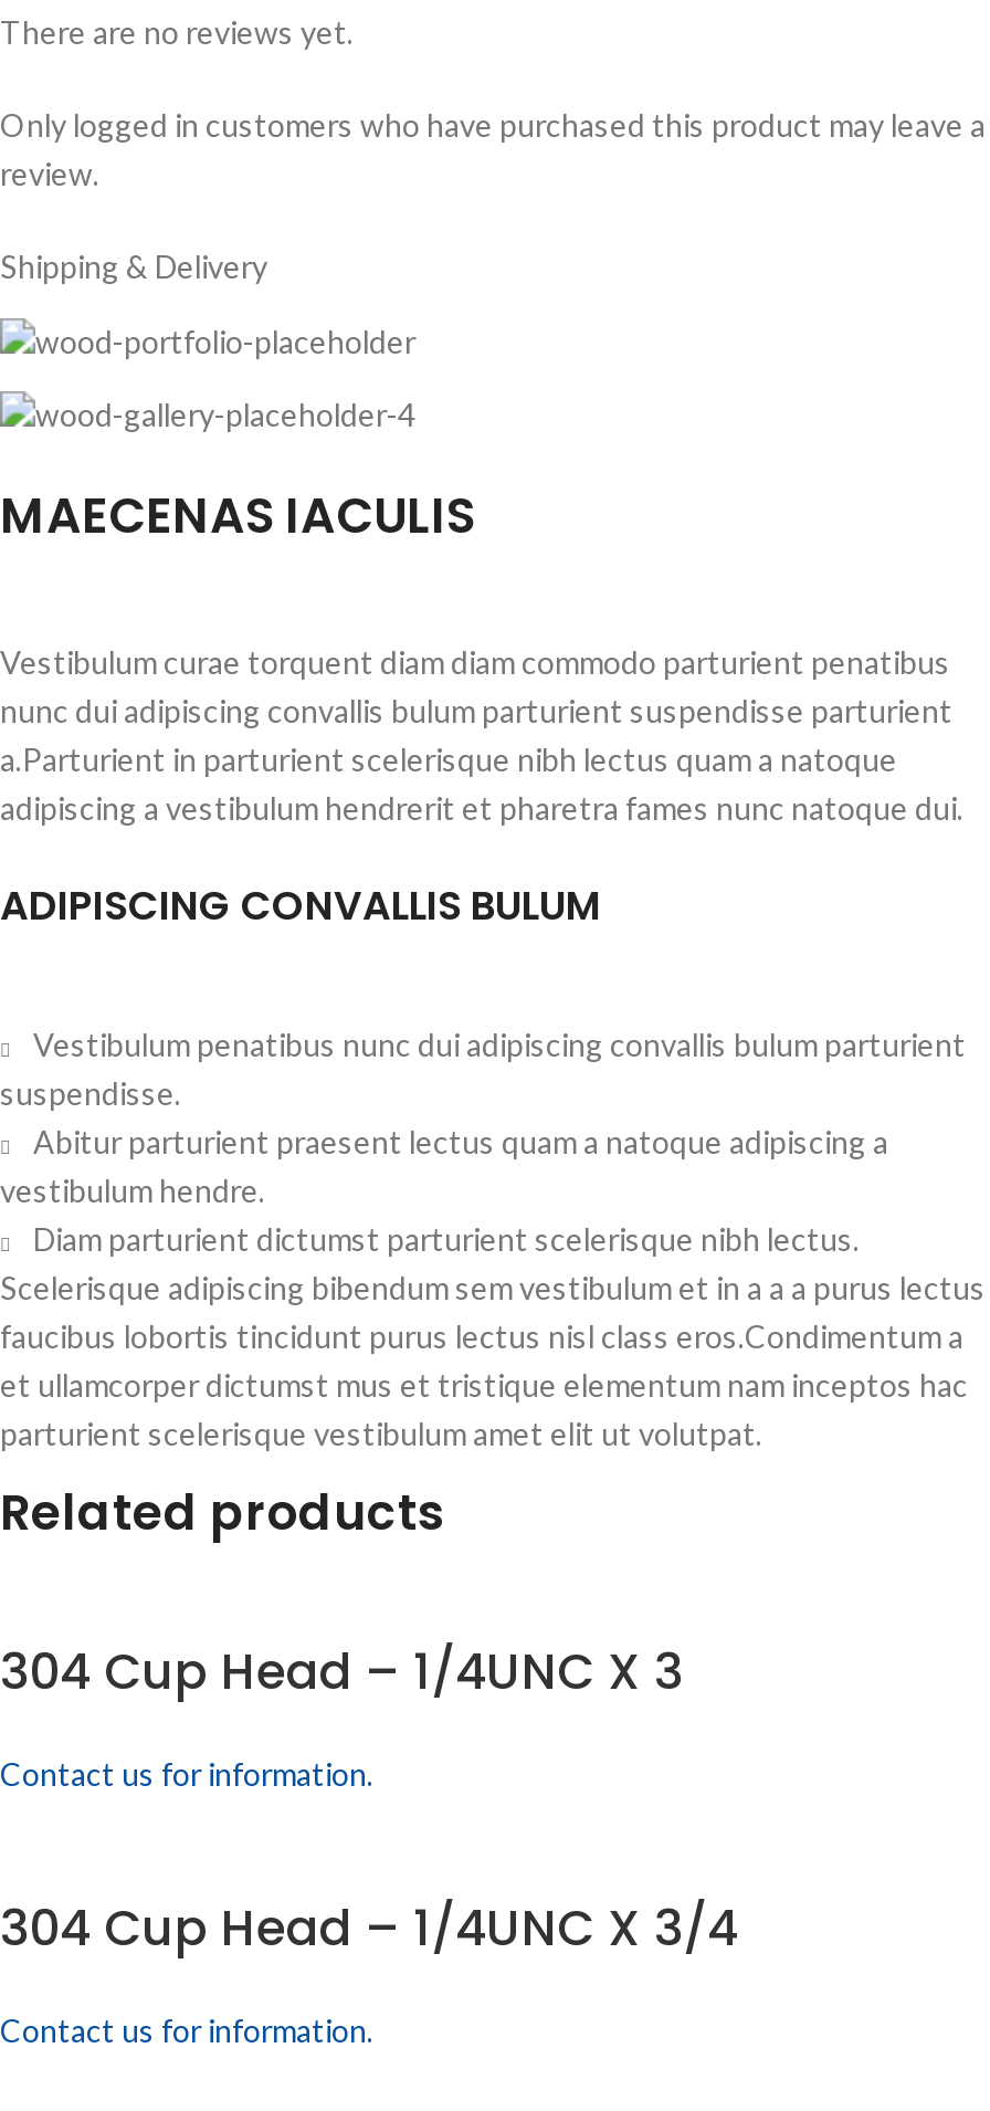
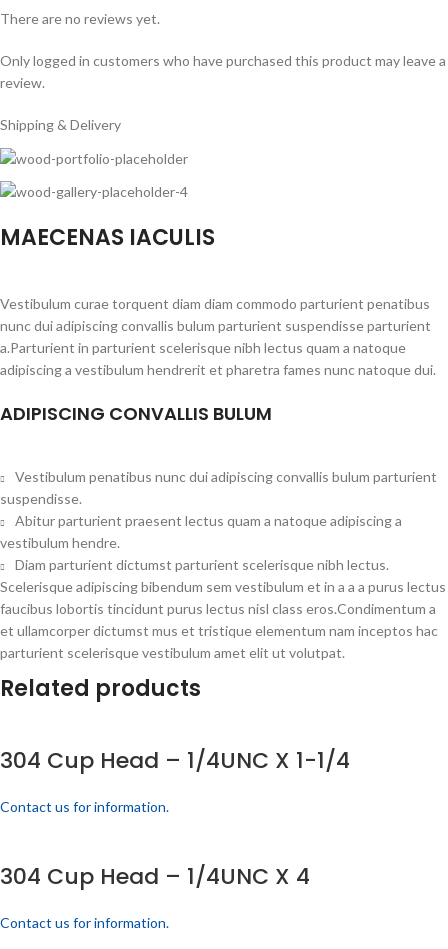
- 304 Cup Head – 1/4UNC X 3
+ 304 Cup Head – 1/4UNC X 1-1/4

- 304 Cup Head – 1/4UNC X 3/4
+ 304 Cup Head – 1/4UNC X 4
